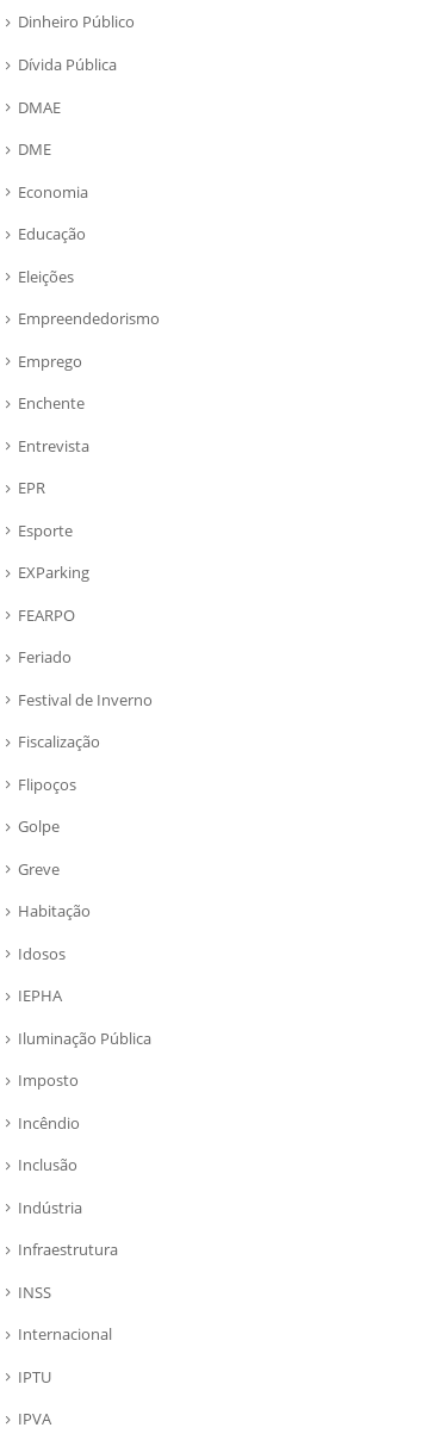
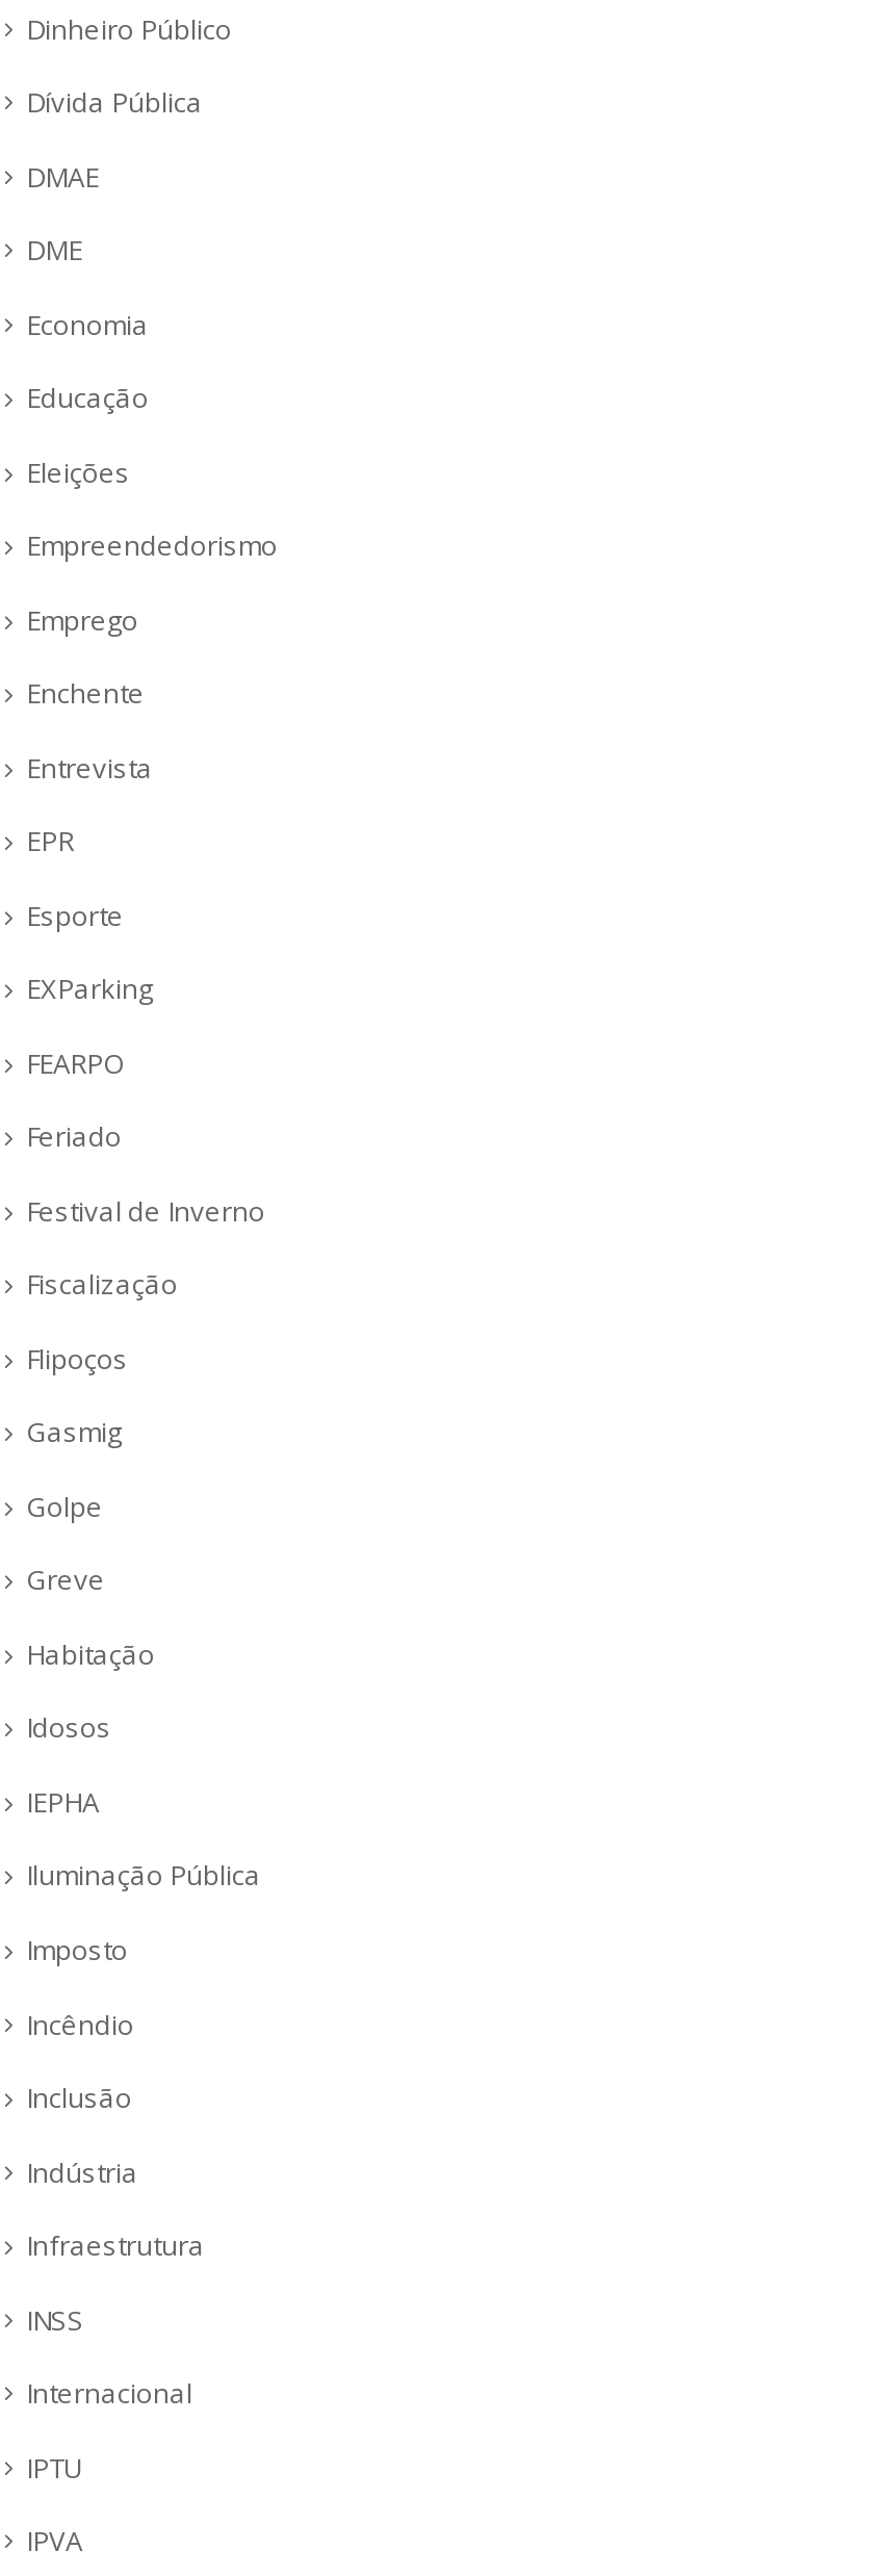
+ Gasmig
